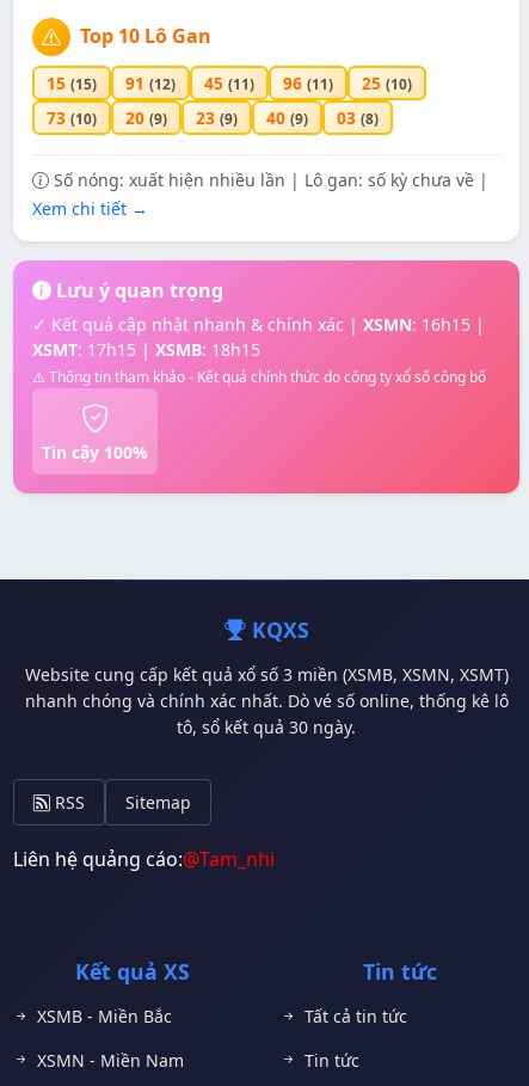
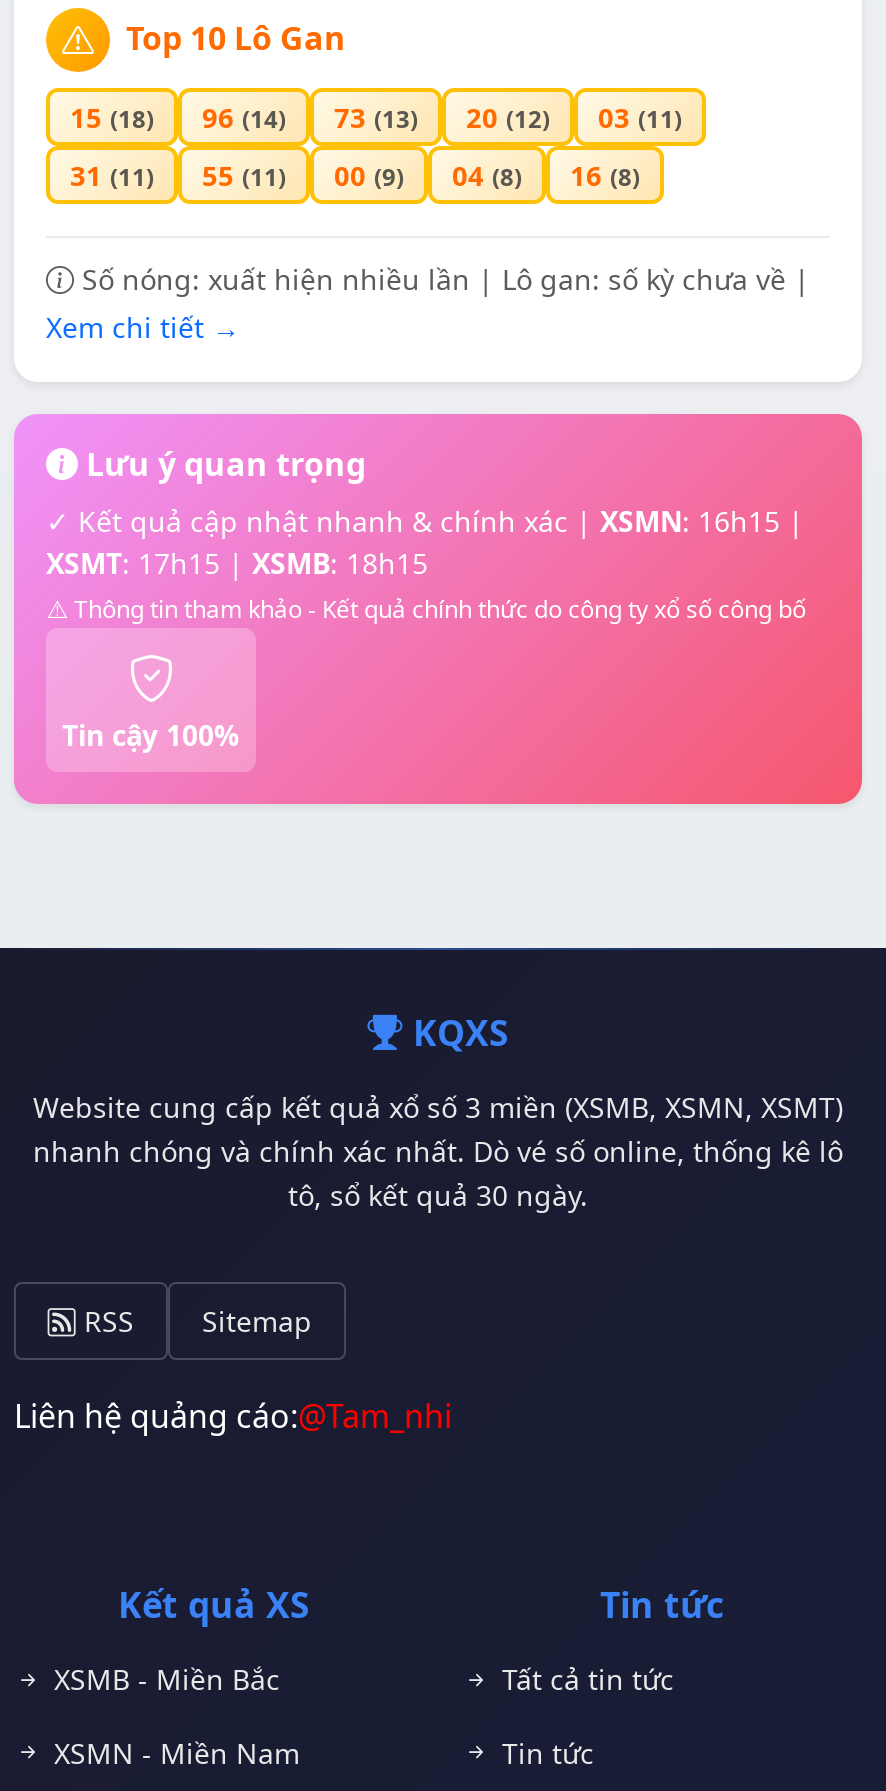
- 15 (15)
+ 15 (18)

- 91 (12)
+ 96 (14)

- 45 (11)
+ 73 (13)

- 96 (11)
+ 20 (12)

- 25 (10)
+ 03 (11)

- 73 (10)
+ 31 (11)

- 20 (9)
+ 55 (11)

- 23 (9)
+ 00 (9)

- 40 (9)
+ 04 (8)

- 03 (8)
+ 16 (8)
